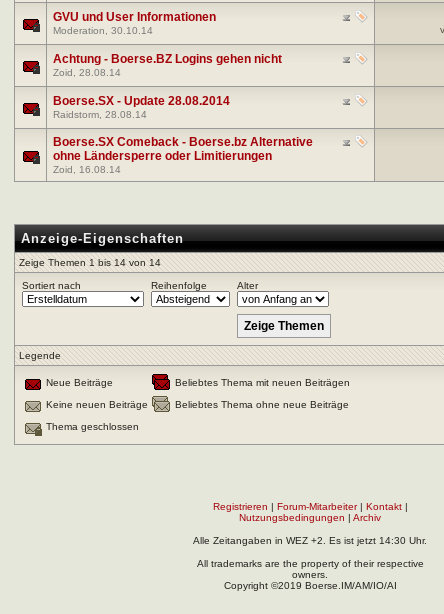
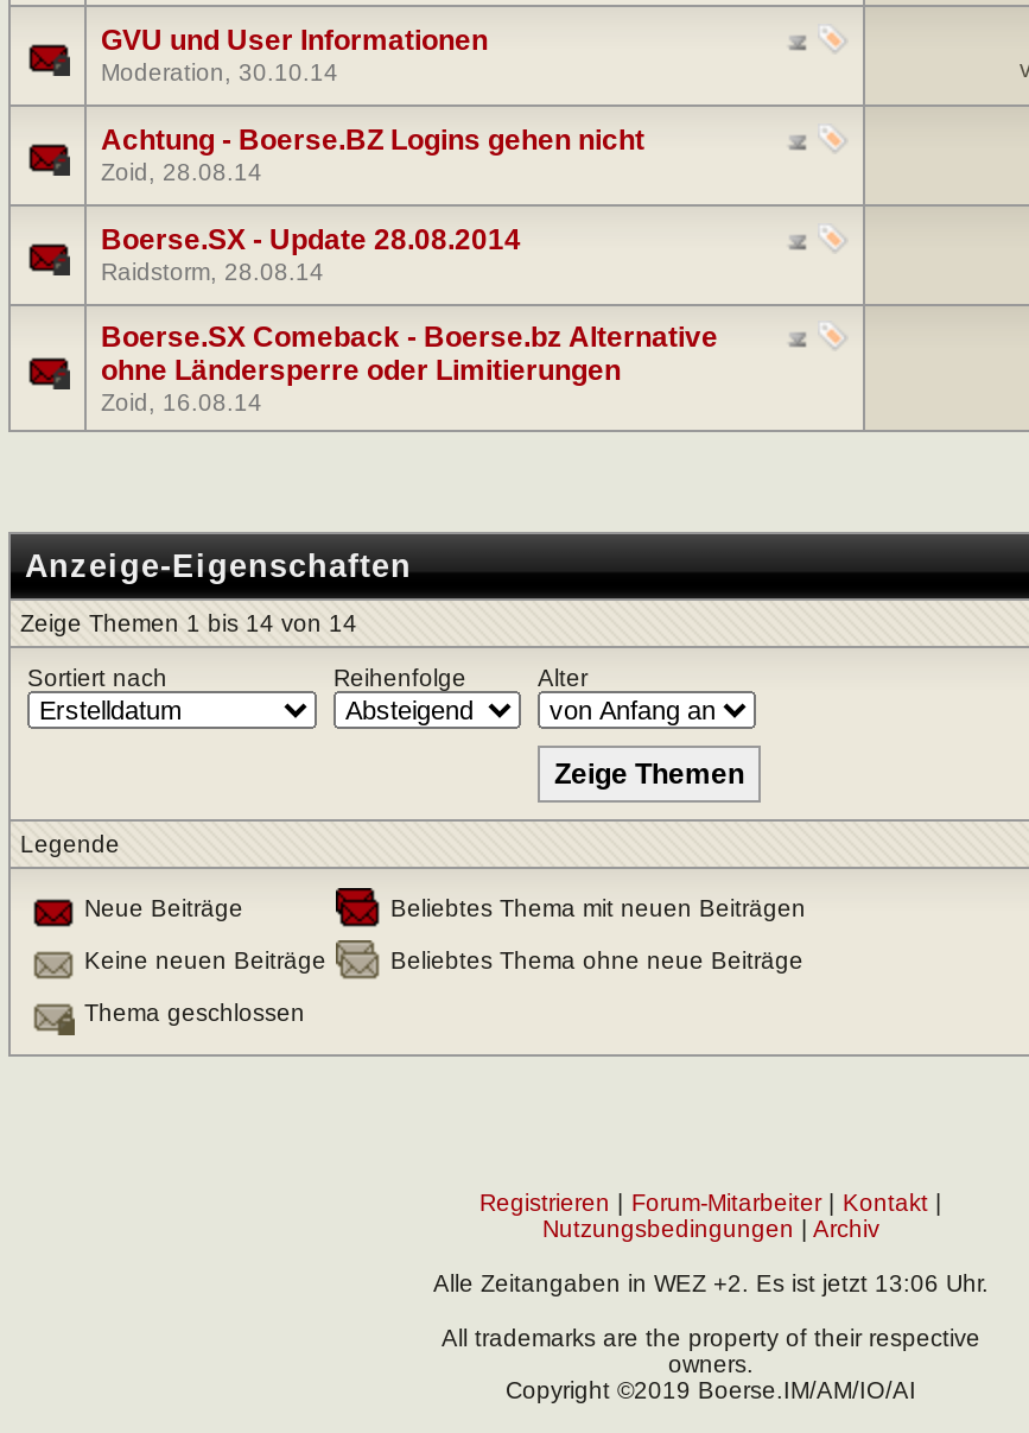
- Alle Zeitangaben in WEZ +2. Es ist jetzt 14:30 Uhr.
+ Alle Zeitangaben in WEZ +2. Es ist jetzt 13:06 Uhr.
